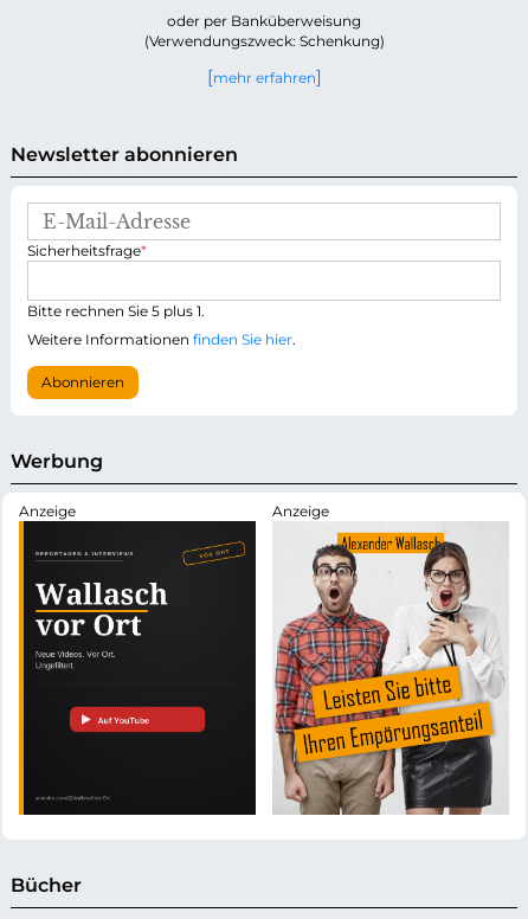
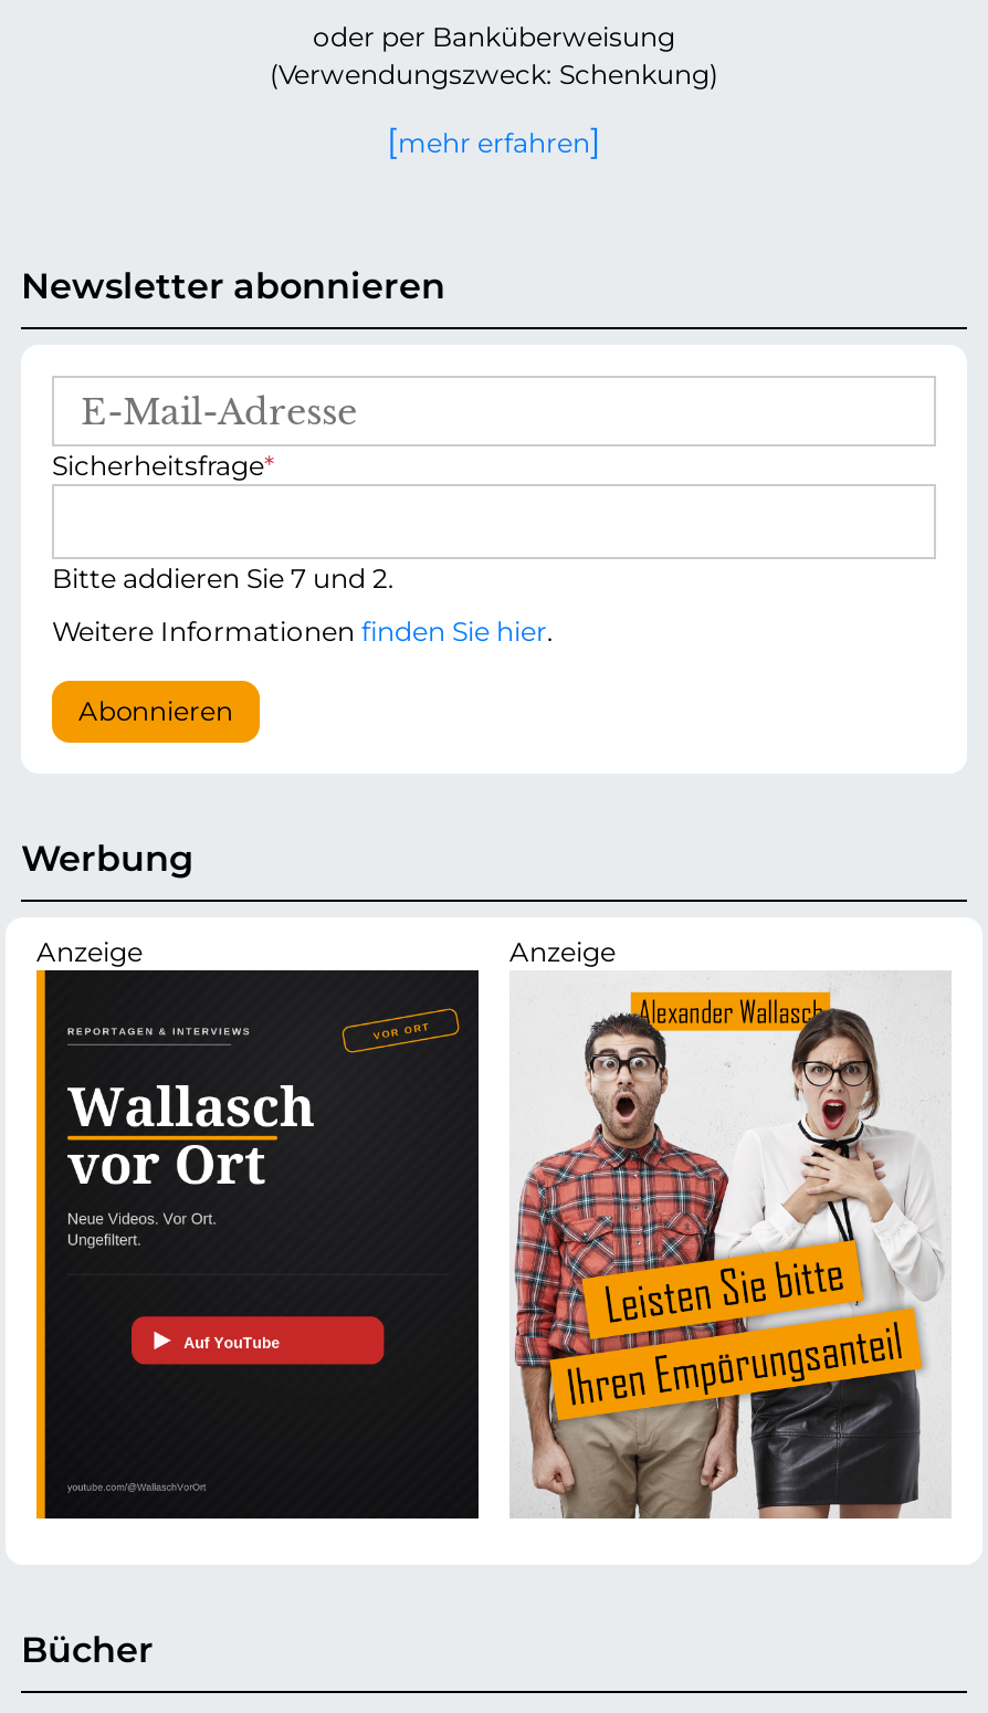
- Bitte rechnen Sie 5 plus 1.
+ Bitte addieren Sie 7 und 2.
